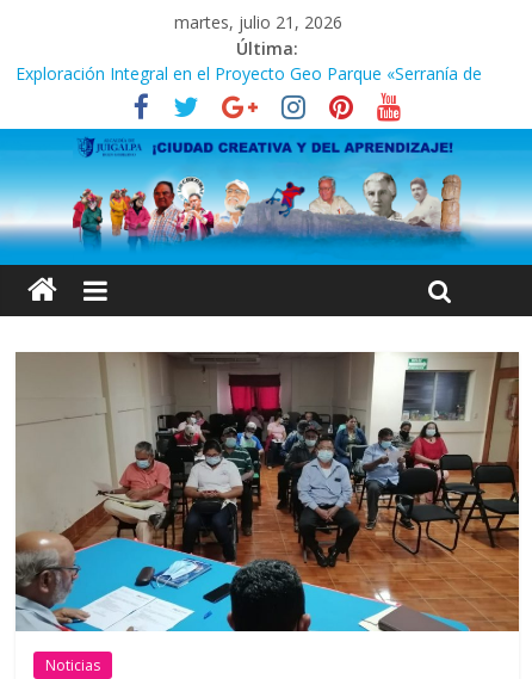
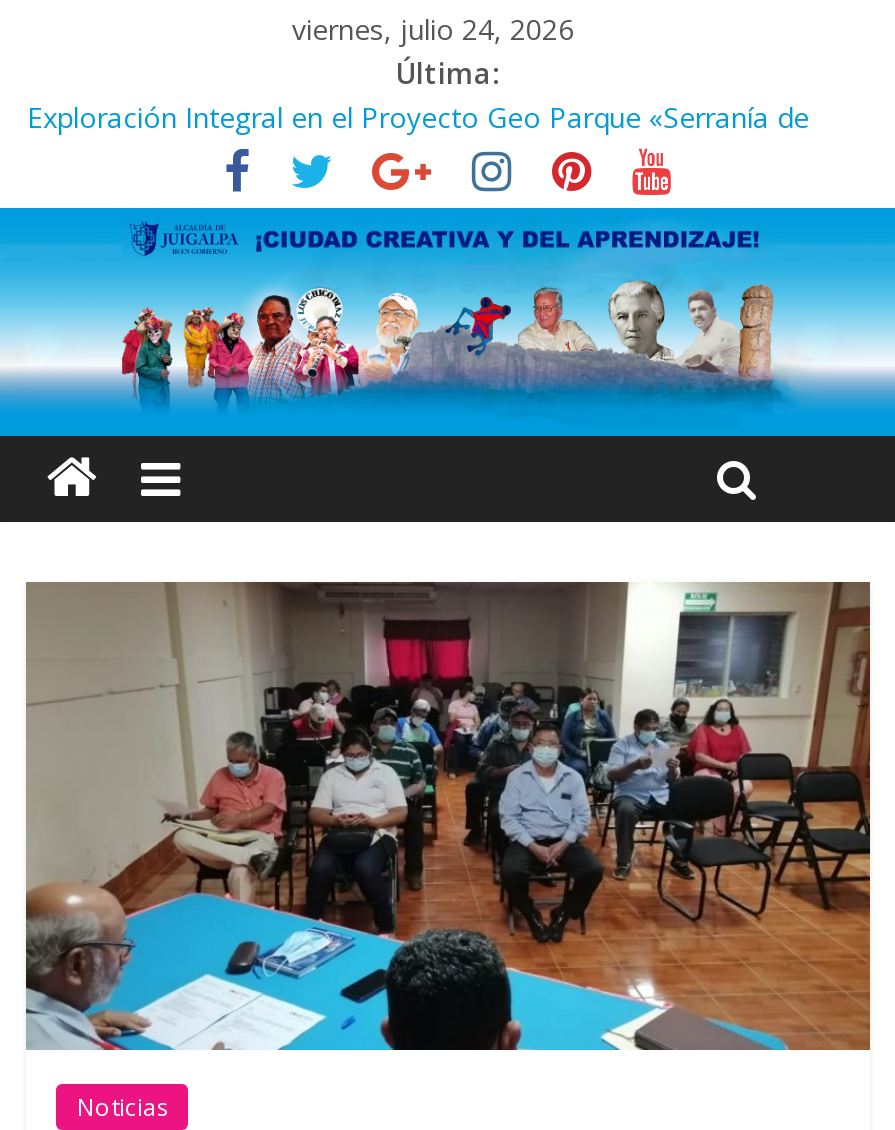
- martes, julio 21, 2026
+ viernes, julio 24, 2026
